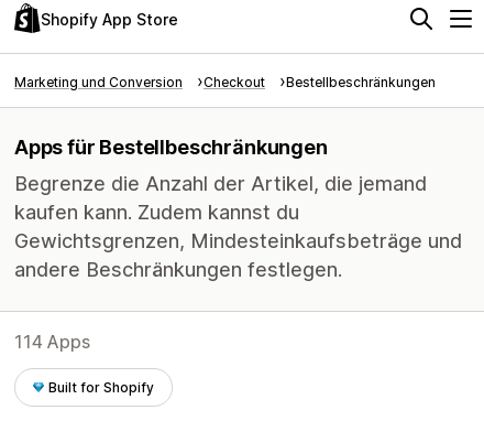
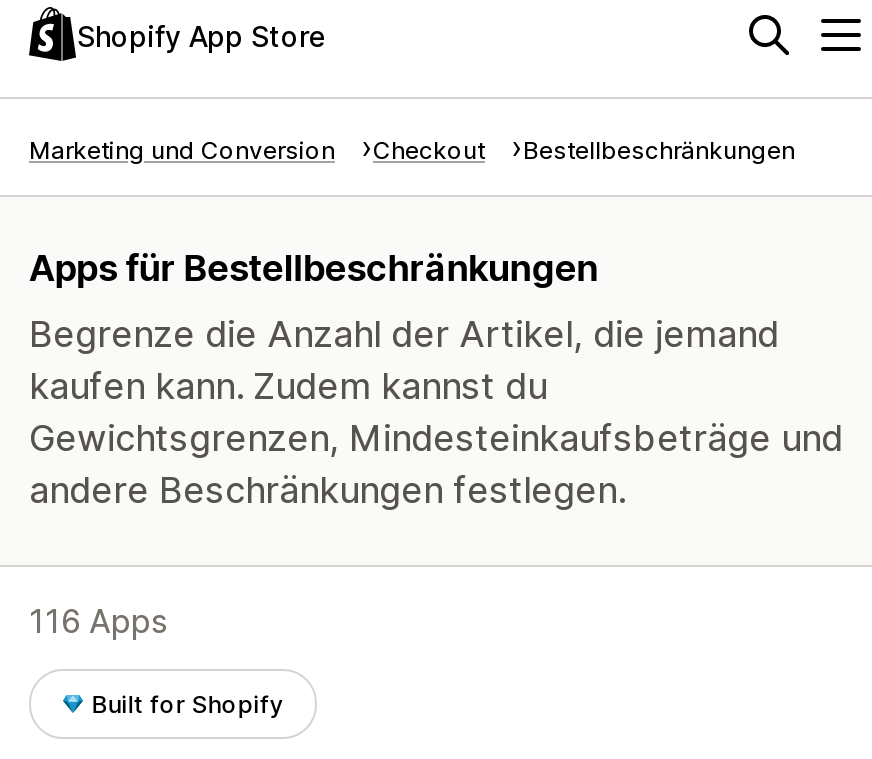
- 114 Apps
+ 116 Apps
